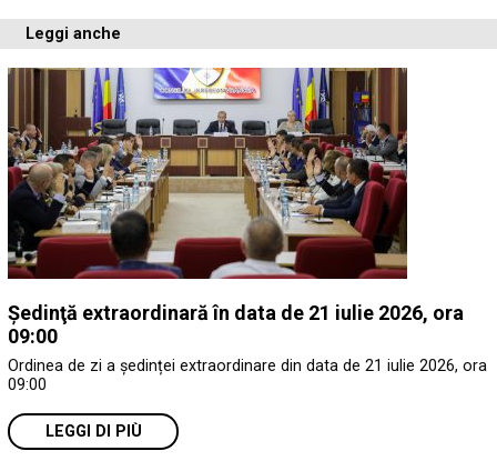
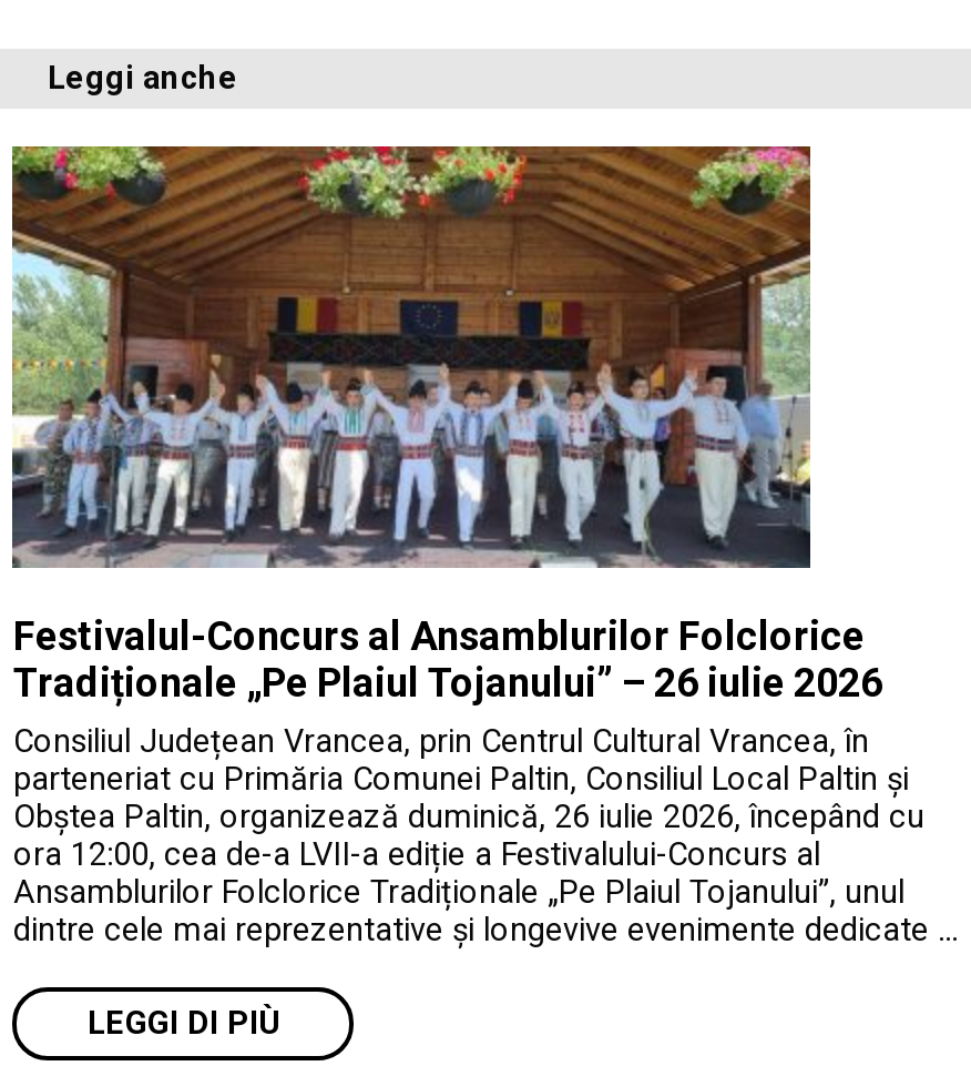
- [image]
+ [image]

- Ședinţă extraordinară în data de 21 iulie 2026, ora
- 09:00
- Ordinea de zi a ședinței extraordinare din data de 21 iulie 2026, ora
- 09:00
+ Festivalul-Concurs al Ansamblurilor Folclorice
+ Tradiționale „Pe Plaiul Tojanului” – 26 iulie 2026
+ Consiliul Județean Vrancea, prin Centrul Cultural Vrancea, în
+ parteneriat cu Primăria Comunei Paltin, Consiliul Local Paltin și
+ Obștea Paltin, organizează duminică, 26 iulie 2026, începând cu
+ ora 12:00, cea de-a LVII-a ediție a Festivalului-Concurs al
+ Ansamblurilor Folclorice Tradiționale „Pe Plaiul Tojanului”, unul
+ dintre cele mai reprezentative și longevive evenimente dedicate …
